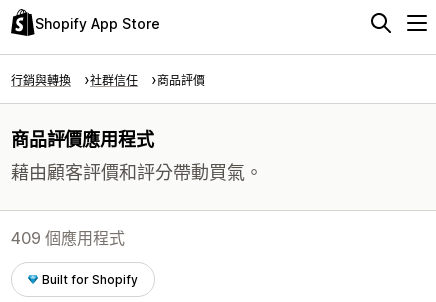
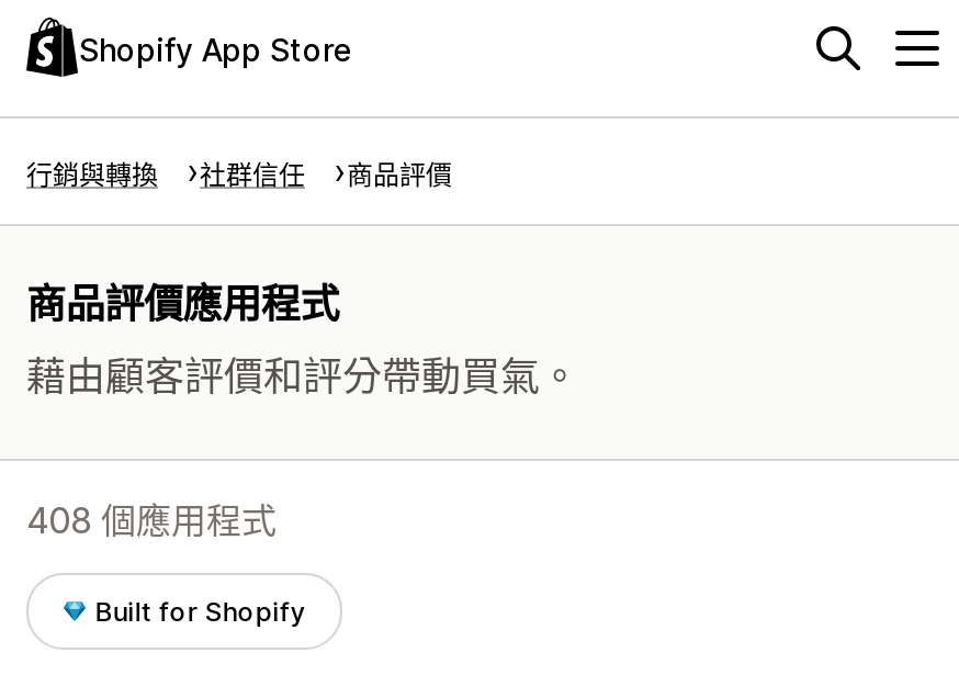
- 409 個應用程式
+ 408 個應用程式
